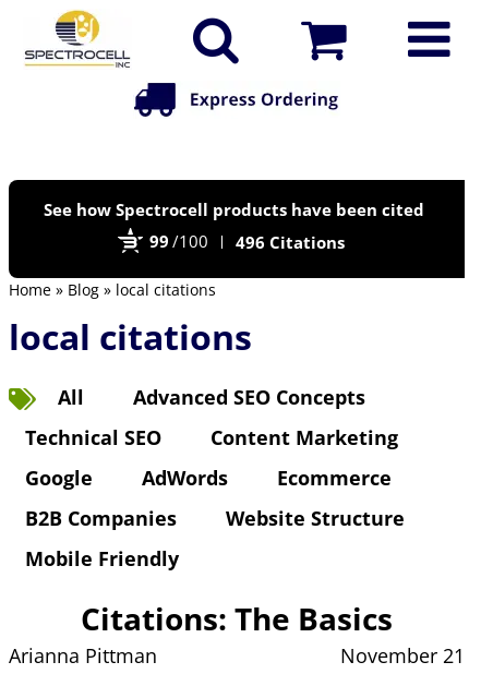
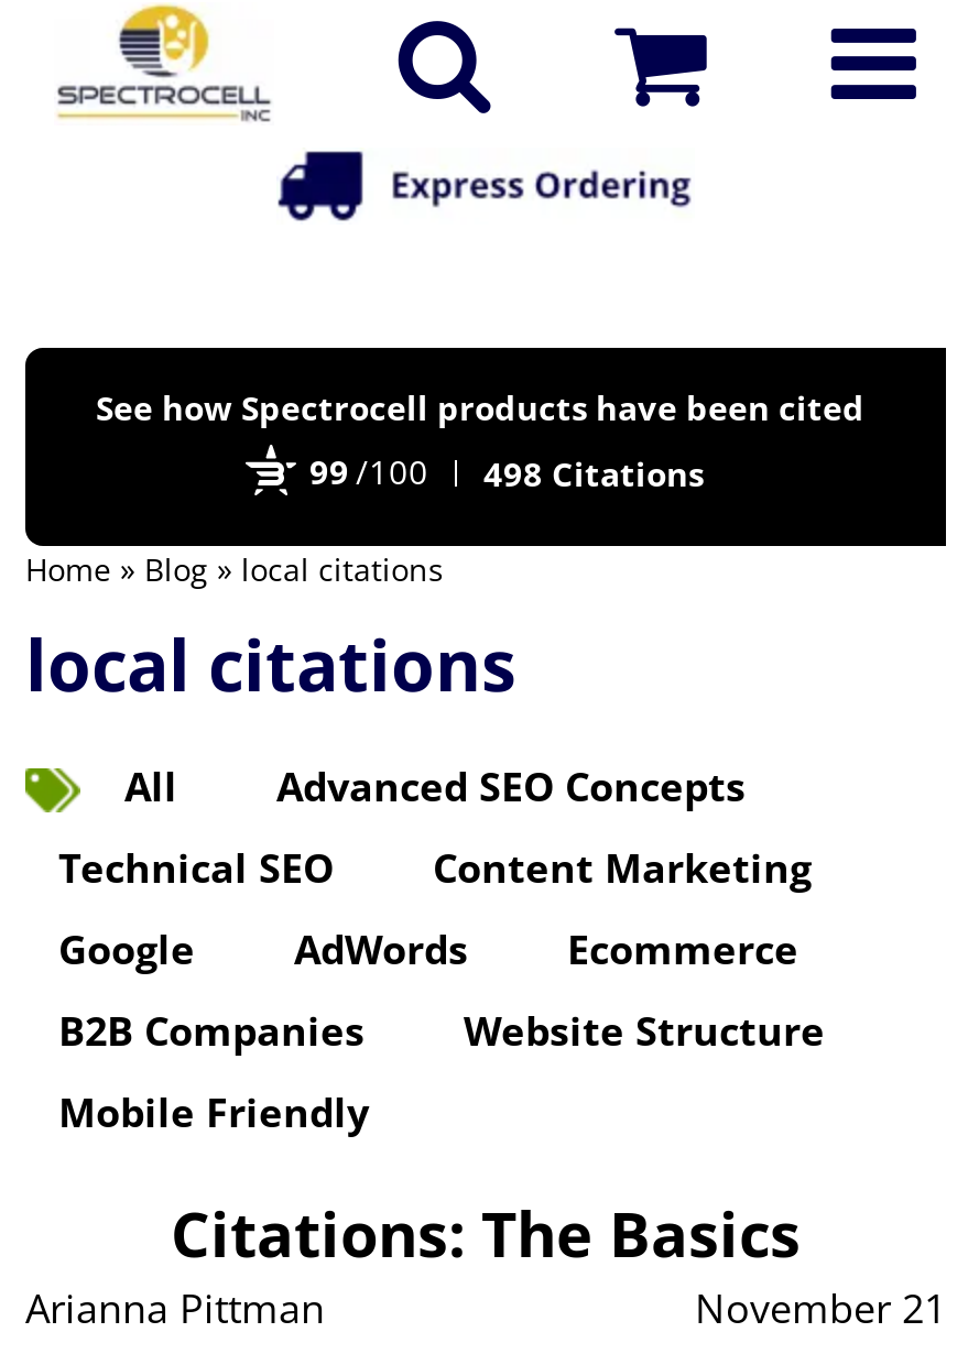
- 99 /100 496 Citations
+ 99 /100 498 Citations
